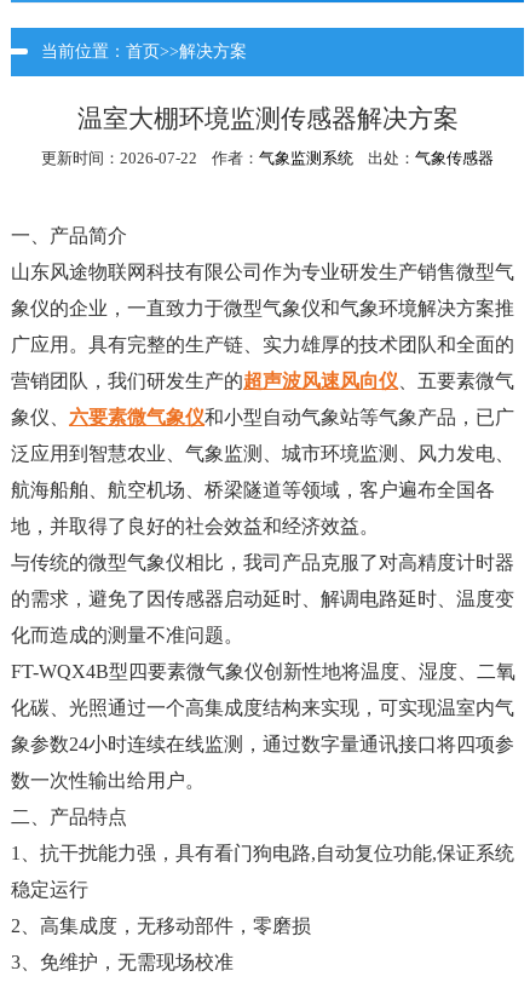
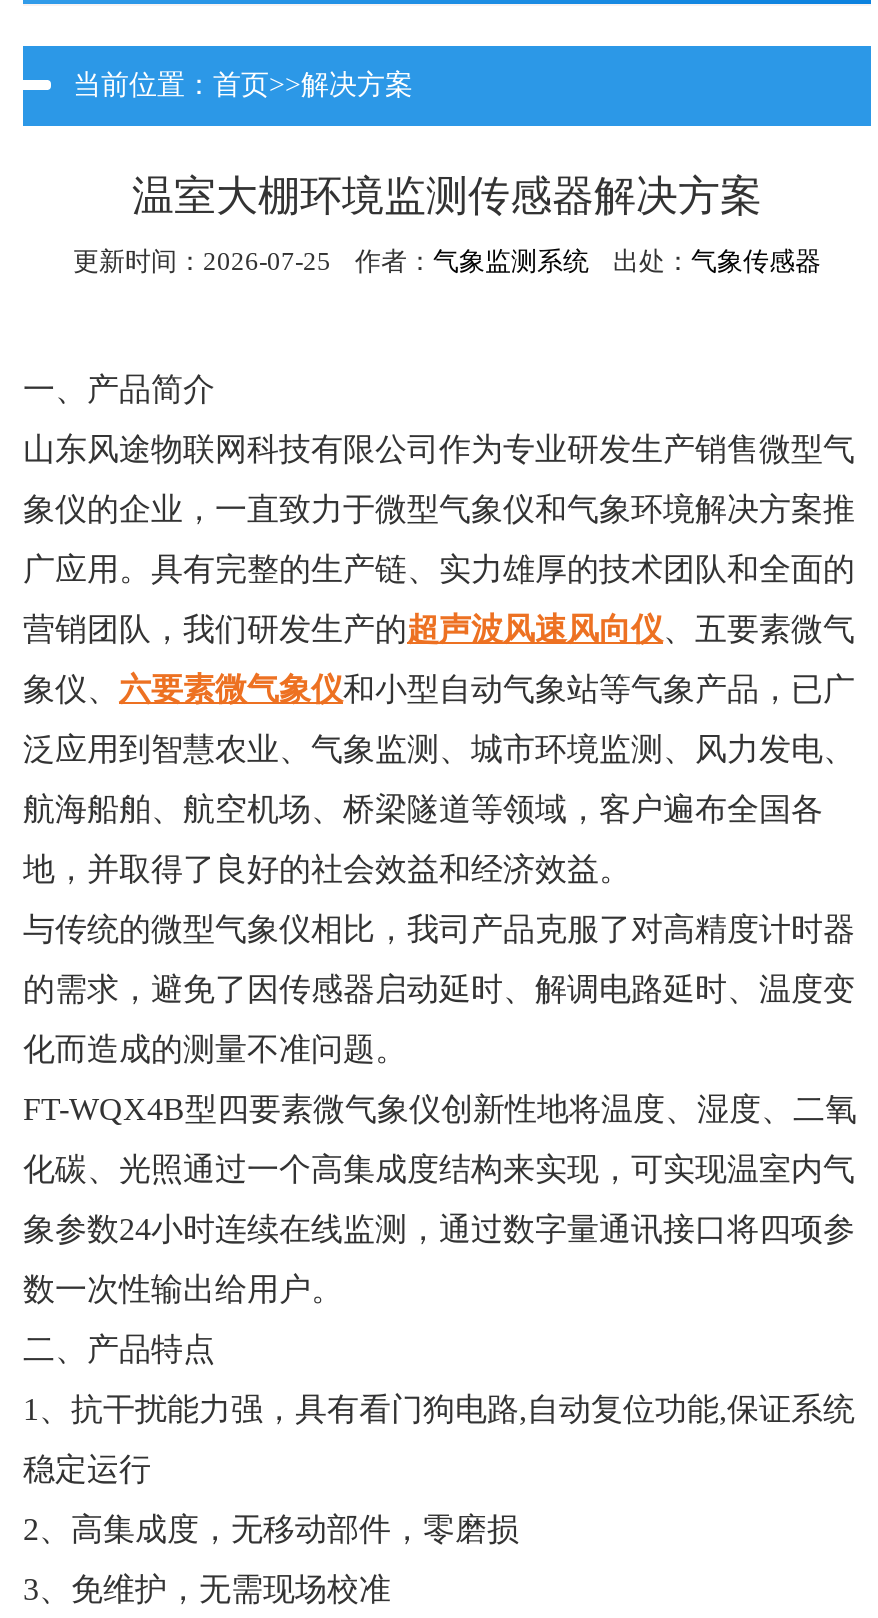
- 更新时间：2026-07-22 作者：气象监测系统出处：气象传感器
+ 更新时间：2026-07-25 作者：气象监测系统出处：气象传感器
